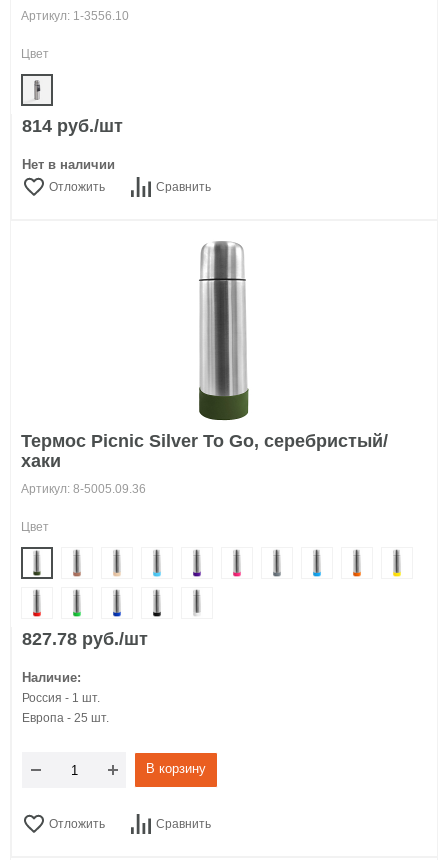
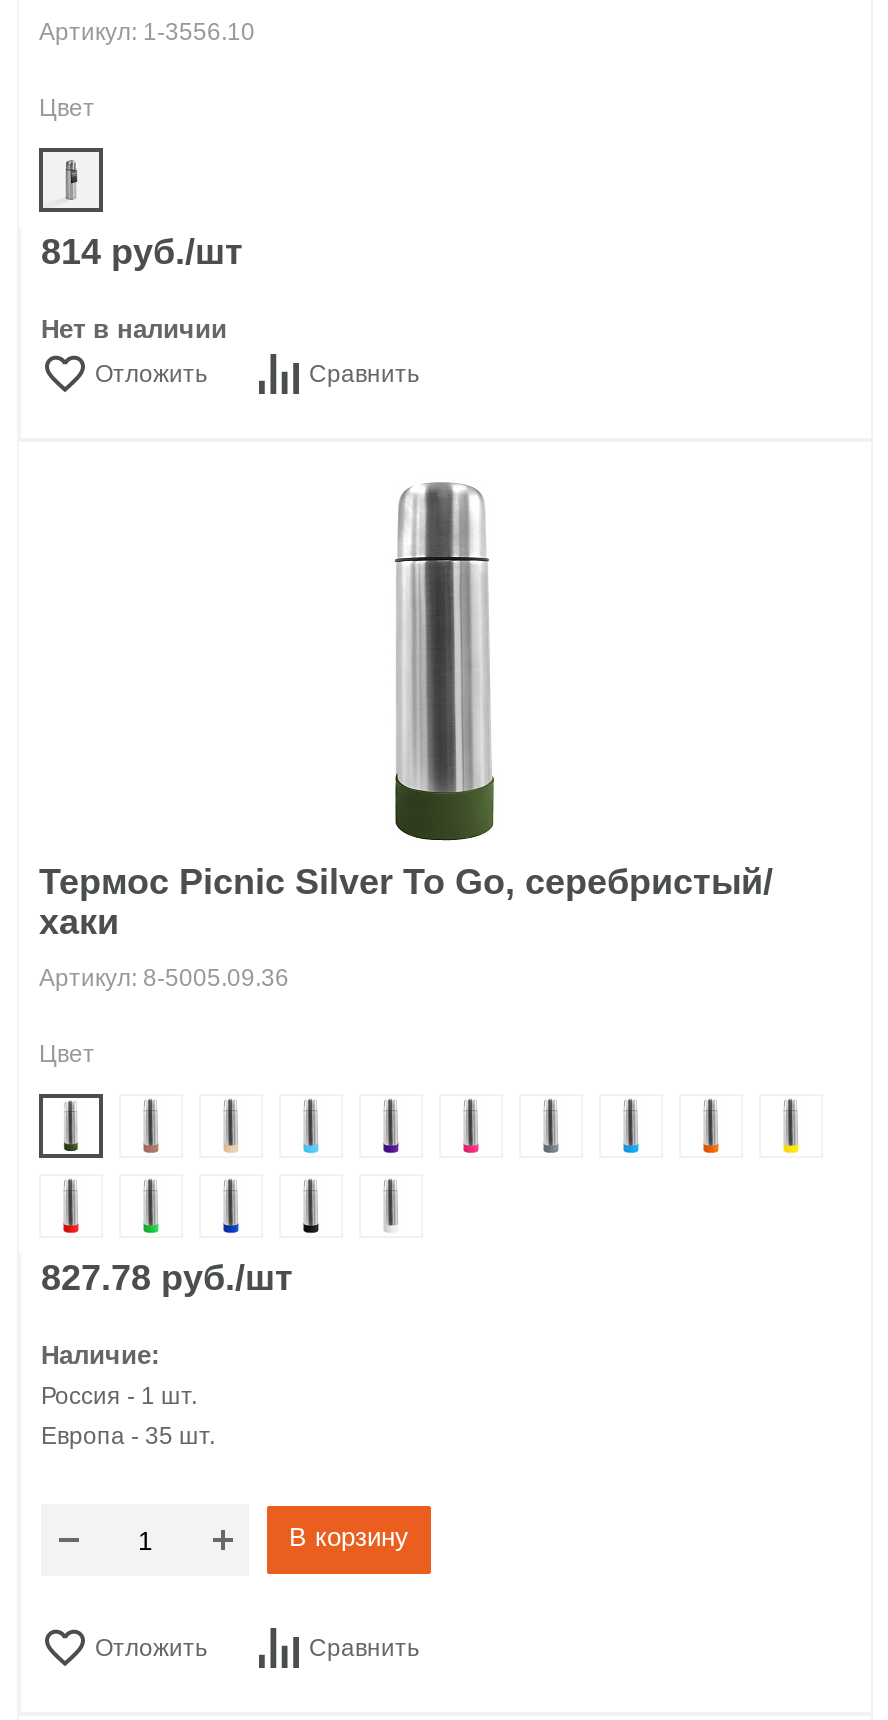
- Европа - 25 шт.
+ Европа - 35 шт.
